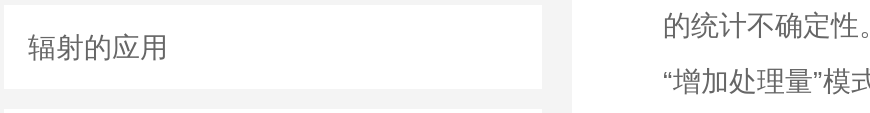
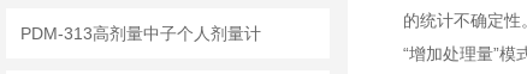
- 辐射的应用
+ PDM-313高剂量中子个人剂量计
